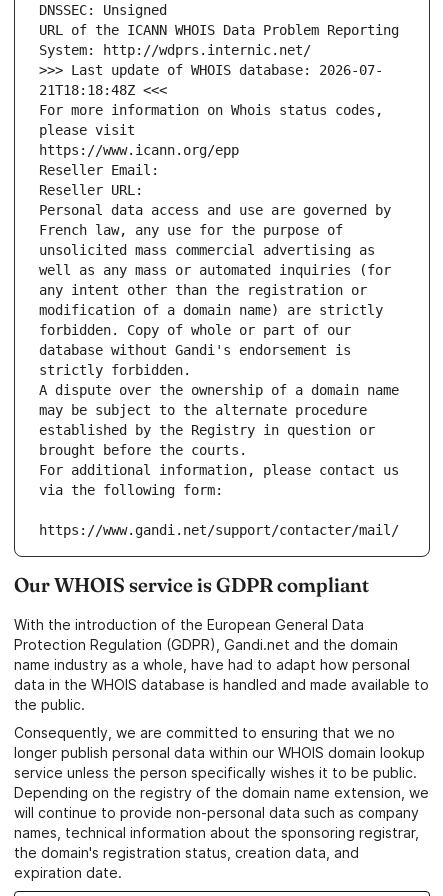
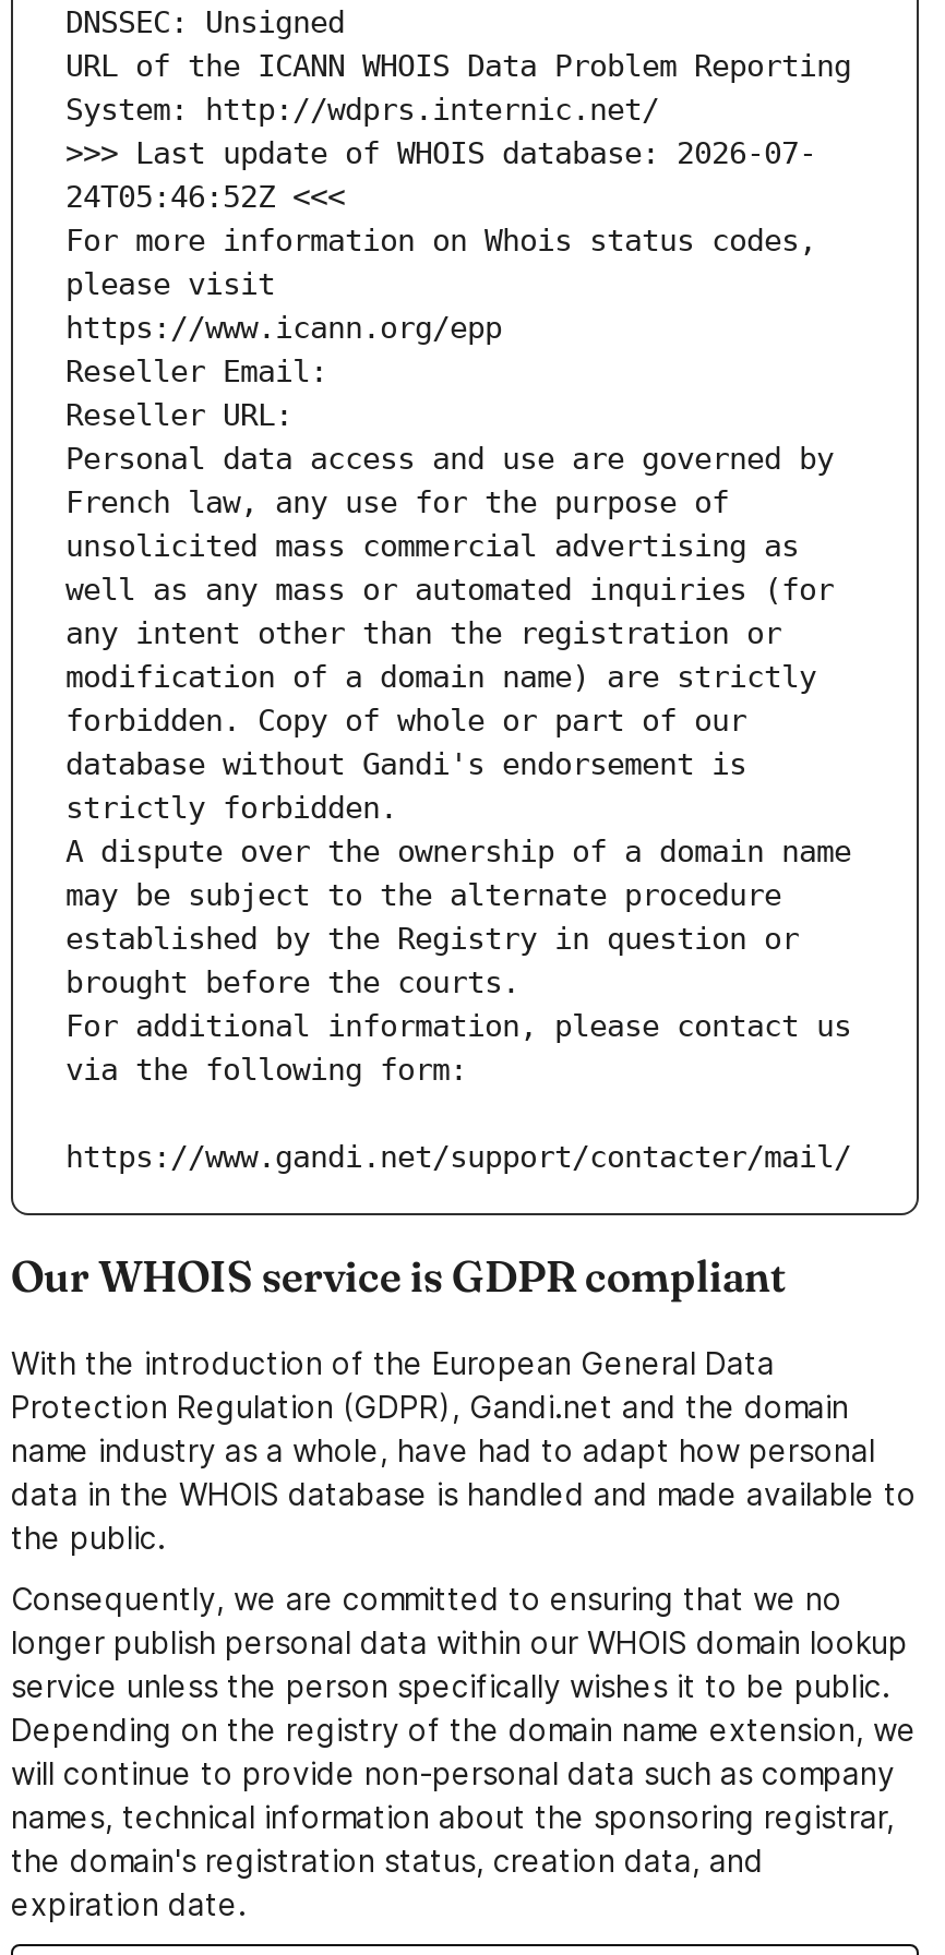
- 21T18:18:48Z <<<
+ 24T05:46:52Z <<<
